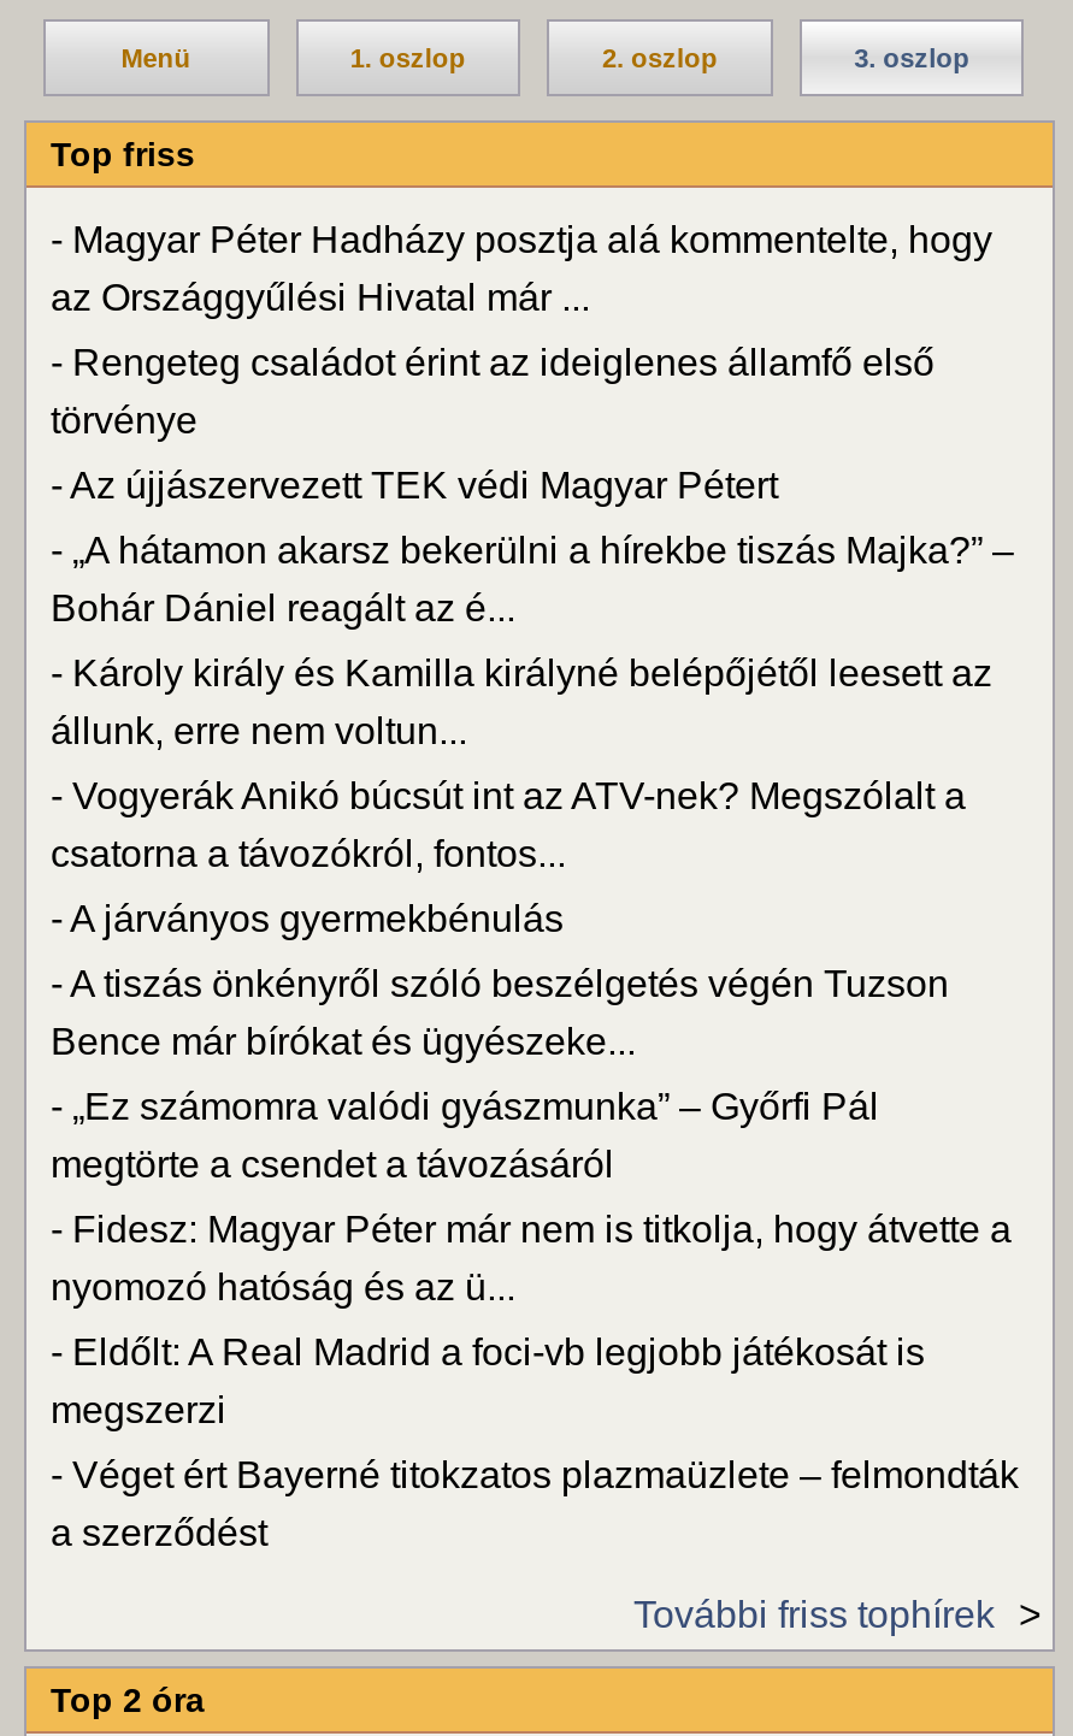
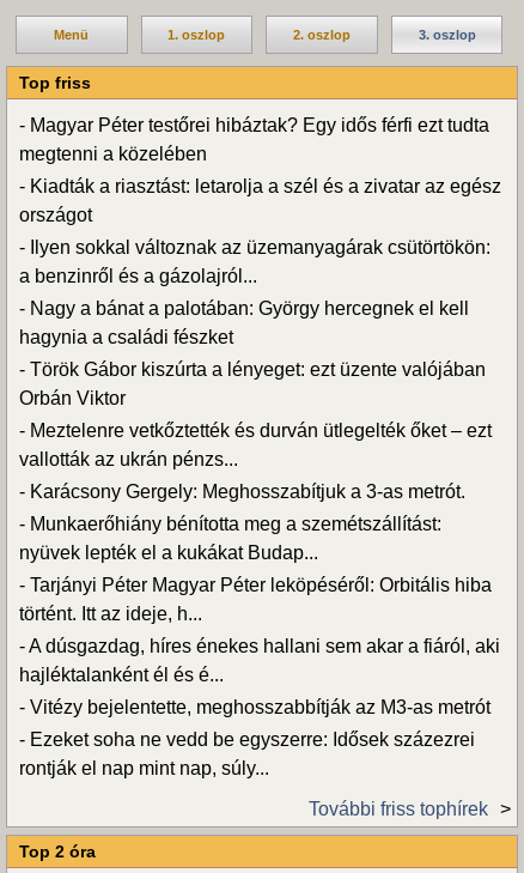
- - Magyar Péter Hadházy posztja alá kommentelte, hogy
- az Országgyűlési Hivatal már ...
+ - Magyar Péter testőrei hibáztak? Egy idős férfi ezt tudta
+ megtenni a közelében

- - Rengeteg családot érint az ideiglenes államfő első
- törvénye
+ - Kiadták a riasztást: letarolja a szél és a zivatar az egész
+ országot

- - Az újjászervezett TEK védi Magyar Pétert
+ - Ilyen sokkal változnak az üzemanyagárak csütörtökön:
+ a benzinről és a gázolajról...

- - „A hátamon akarsz bekerülni a hírekbe tiszás Majka?” –
- Bohár Dániel reagált az é...
+ - Nagy a bánat a palotában: György hercegnek el kell
+ hagynia a családi fészket

- - Károly király és Kamilla királyné belépőjétől leesett az
- állunk, erre nem voltun...
+ - Török Gábor kiszúrta a lényeget: ezt üzente valójában
+ Orbán Viktor

- - Vogyerák Anikó búcsút int az ATV-nek? Megszólalt a
- csatorna a távozókról, fontos...
+ - Meztelenre vetkőztették és durván ütlegelték őket – ezt
+ vallották az ukrán pénzs...

- - A járványos gyermekbénulás
+ - Karácsony Gergely: Meghosszabítjuk a 3-as metrót.

- - A tiszás önkényről szóló beszélgetés végén Tuzson
- Bence már bírókat és ügyészeke...
+ - Munkaerőhiány bénította meg a szemétszállítást:
+ nyüvek lepték el a kukákat Budap...

- - „Ez számomra valódi gyászmunka” – Győrfi Pál
- megtörte a csendet a távozásáról
+ - Tarjányi Péter Magyar Péter leköpéséről: Orbitális hiba
+ történt. Itt az ideje, h...

- - Fidesz: Magyar Péter már nem is titkolja, hogy átvette a
- nyomozó hatóság és az ü...
+ - A dúsgazdag, híres énekes hallani sem akar a fiáról, aki
+ hajléktalanként él és é...

- - Eldőlt: A Real Madrid a foci-vb legjobb játékosát is
- megszerzi
+ - Vitézy bejelentette, meghosszabbítják az M3-as metrót

- - Véget ért Bayerné titokzatos plazmaüzlete – felmondták
- a szerződést
+ - Ezeket soha ne vedd be egyszerre: Idősek százezrei
+ rontják el nap mint nap, súly...
